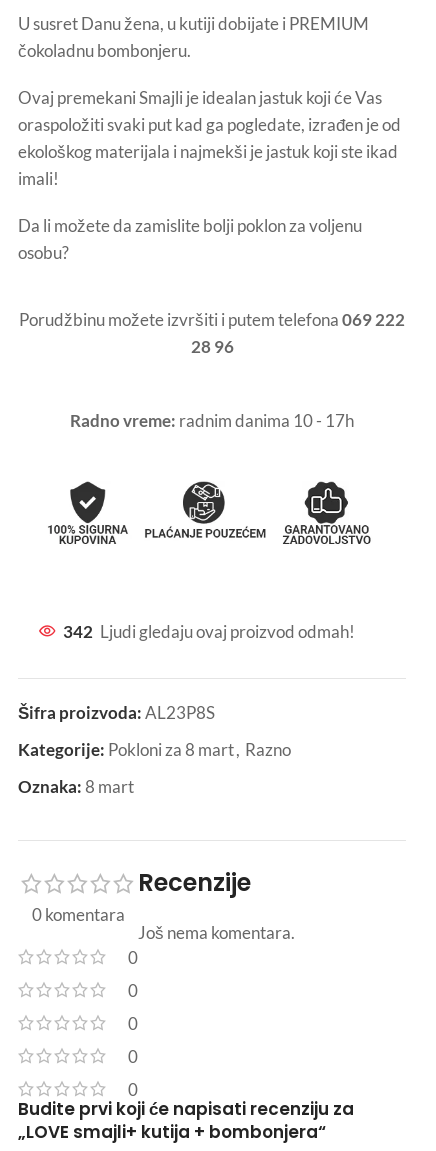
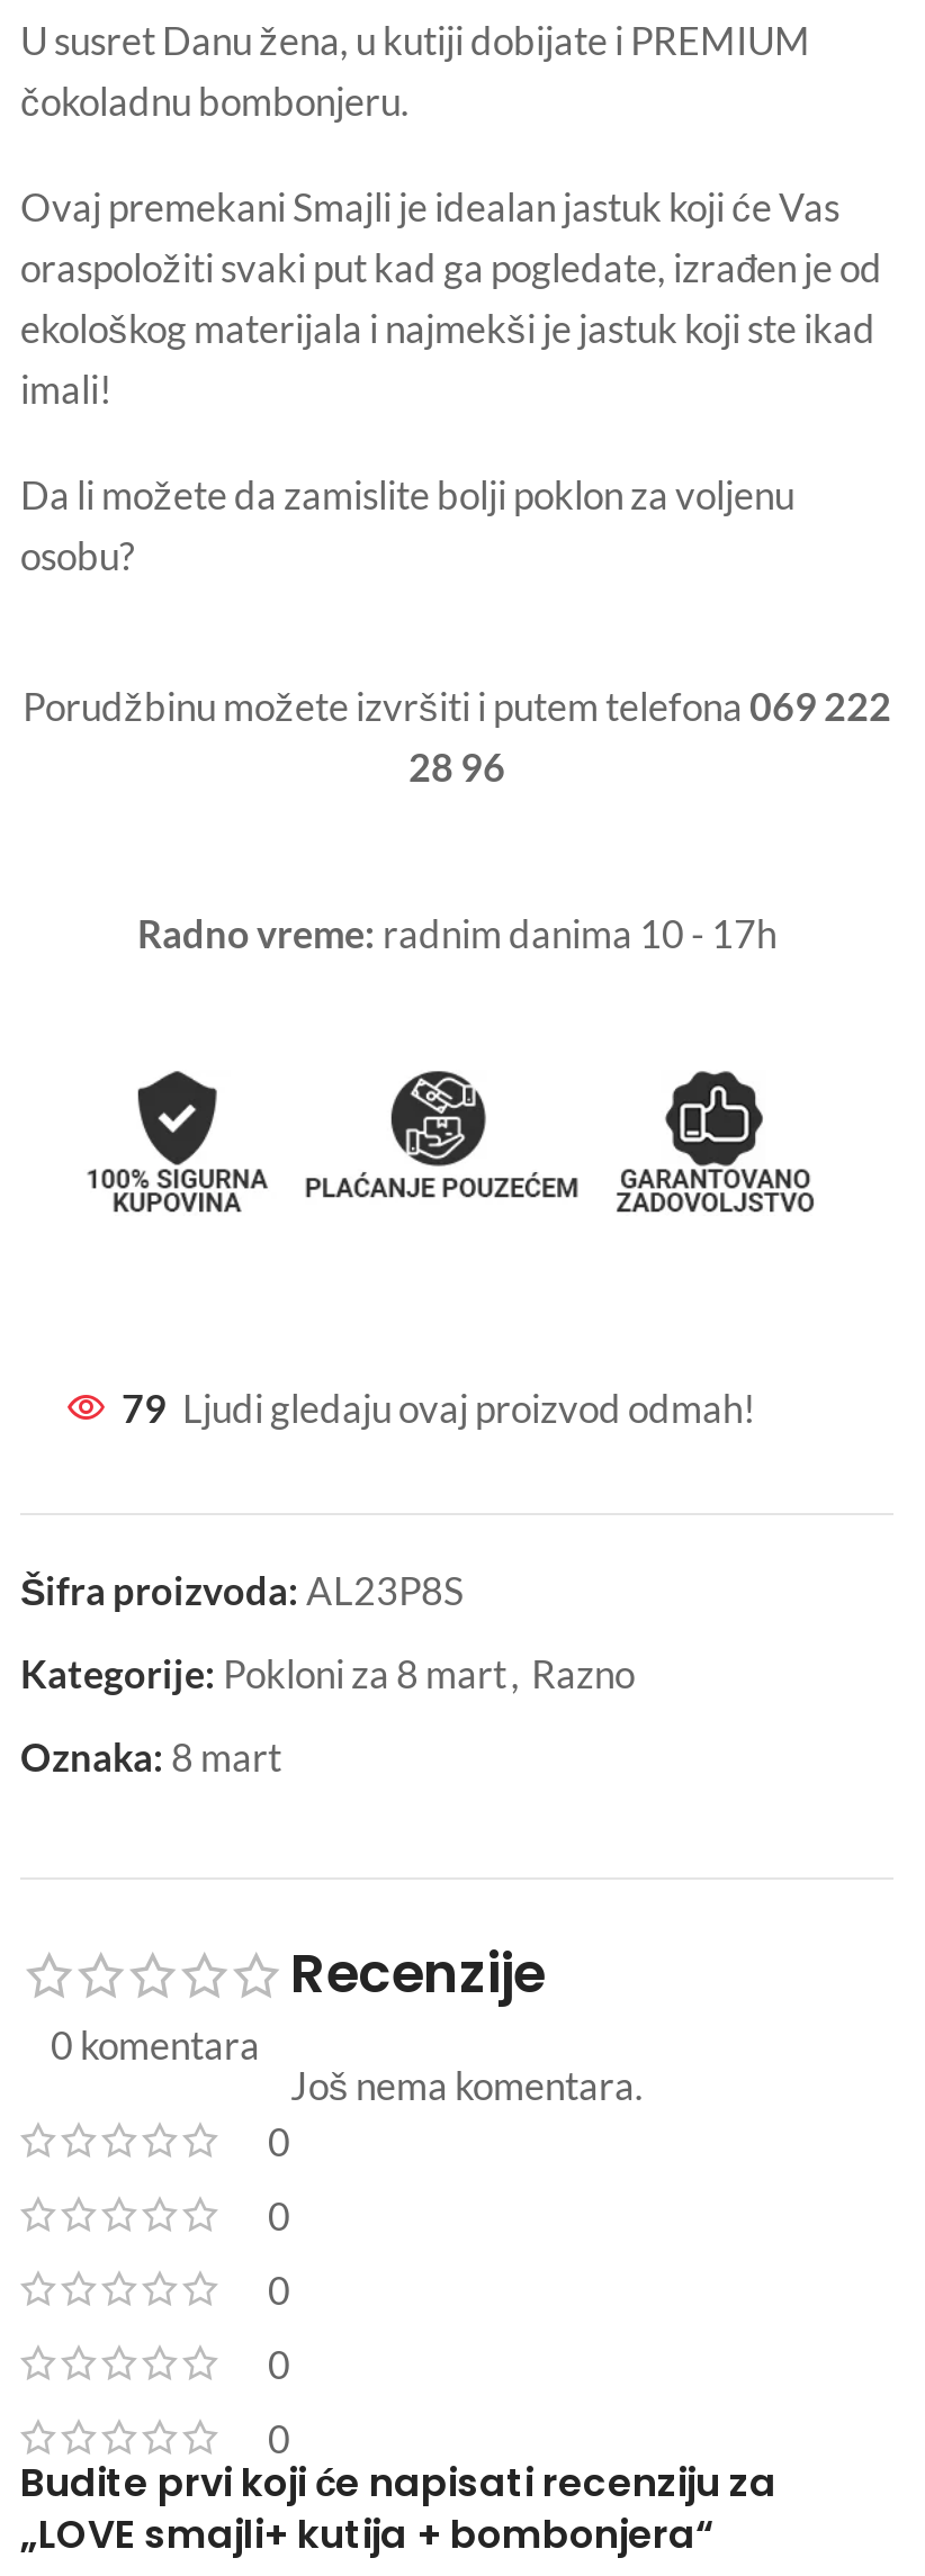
- 342 Ljudi gledaju ovaj proizvod odmah!
+ 79 Ljudi gledaju ovaj proizvod odmah!
